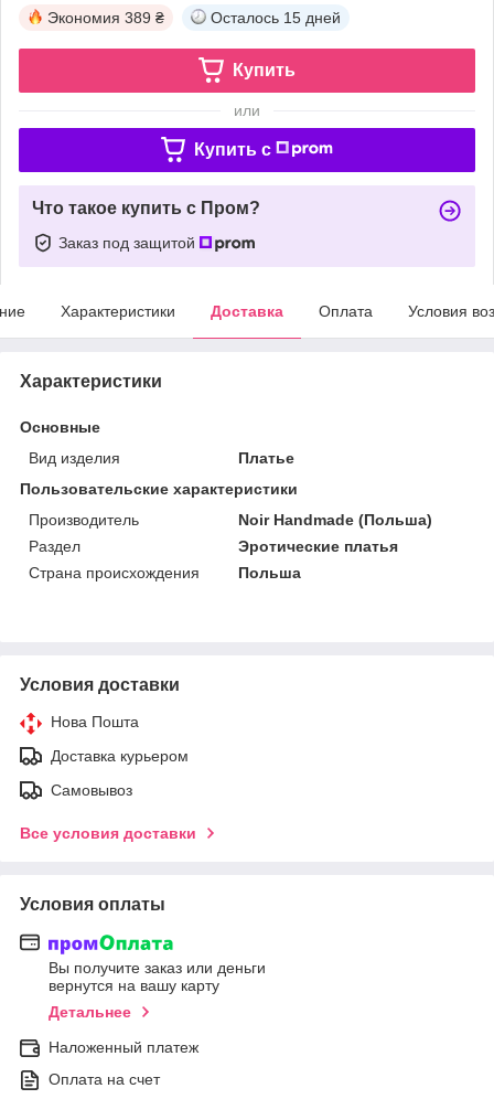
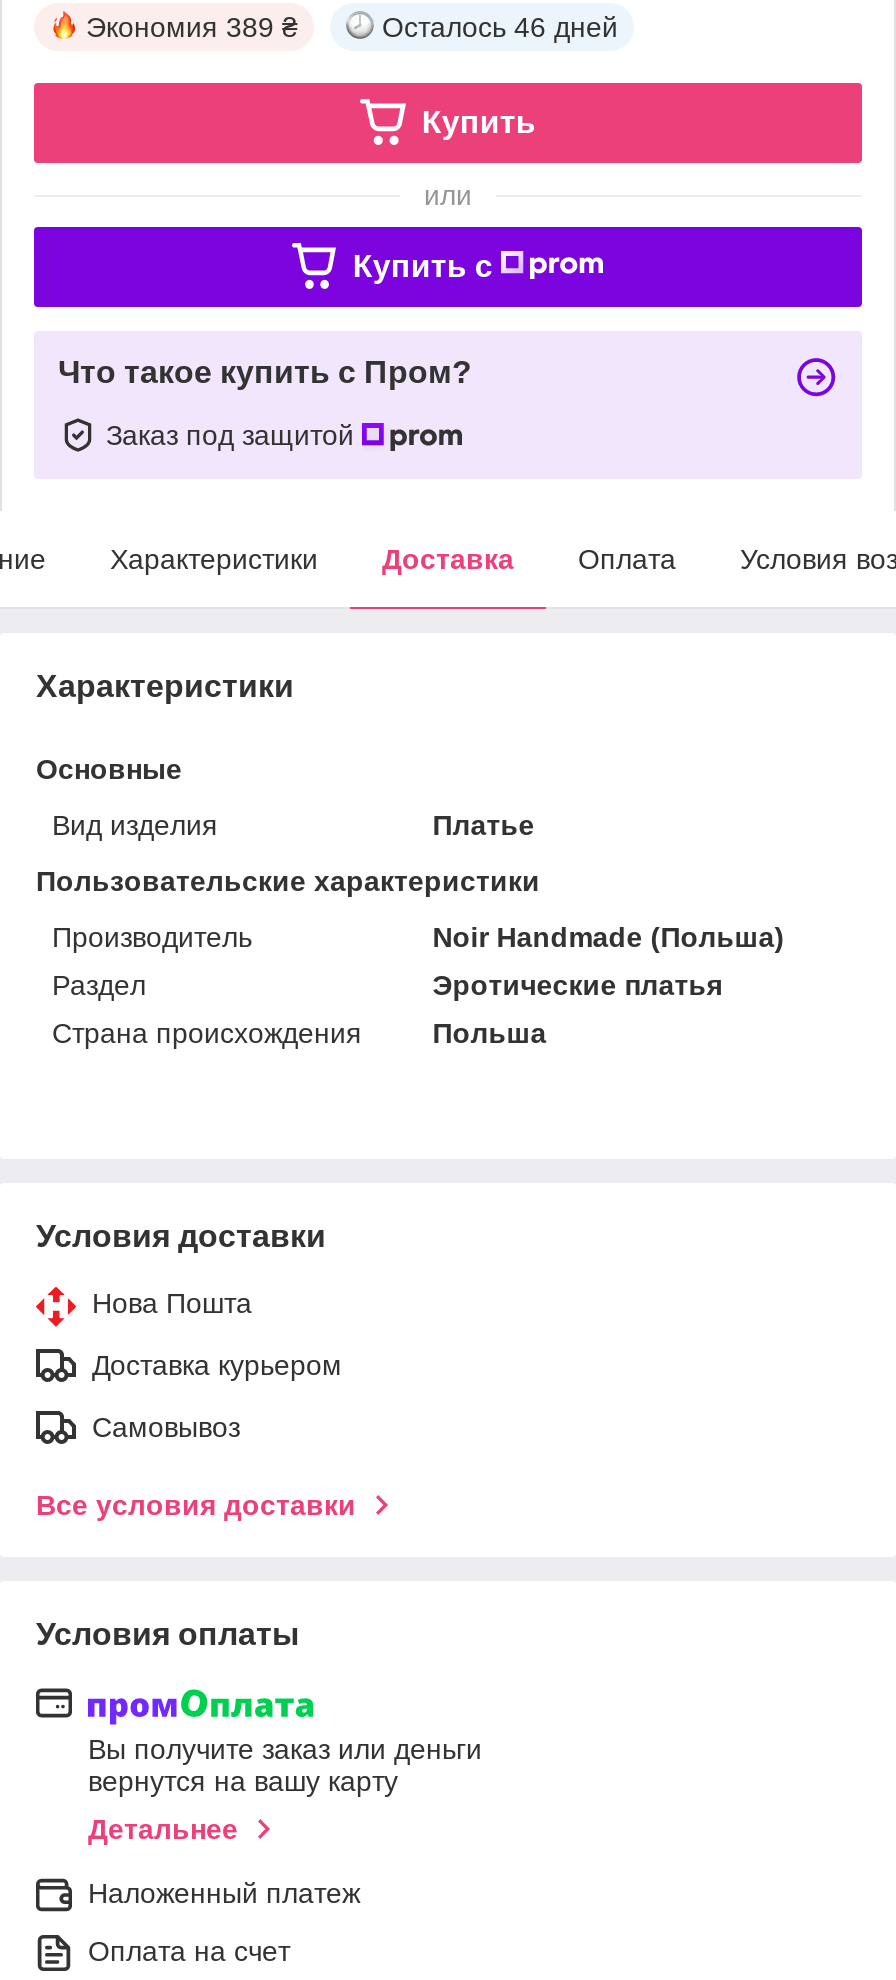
- Осталось 15 дней
+ Осталось 46 дней
